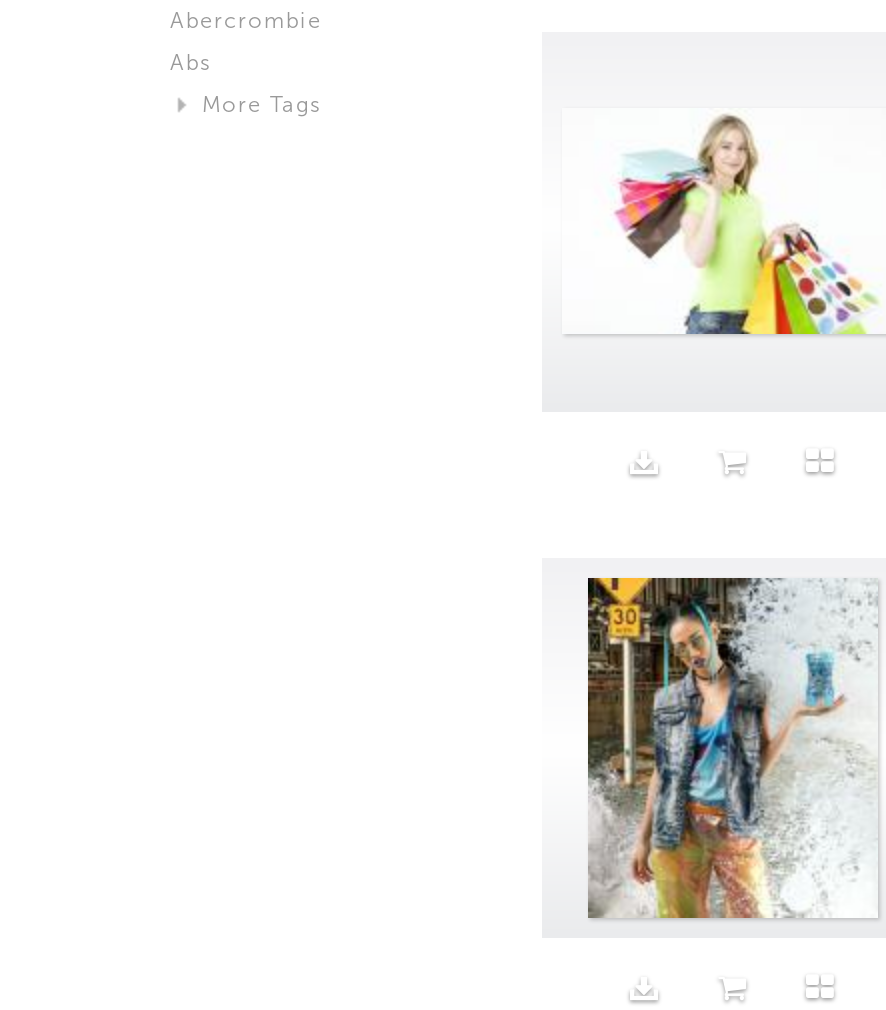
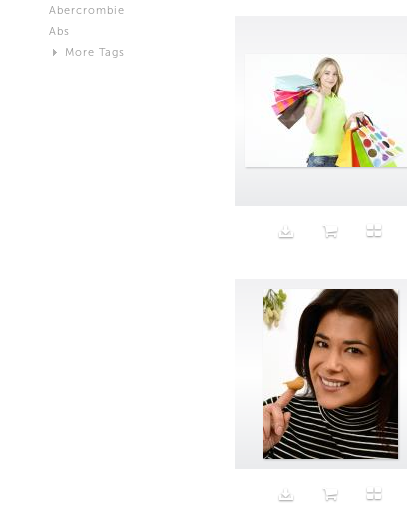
- [image]
+ [image]
